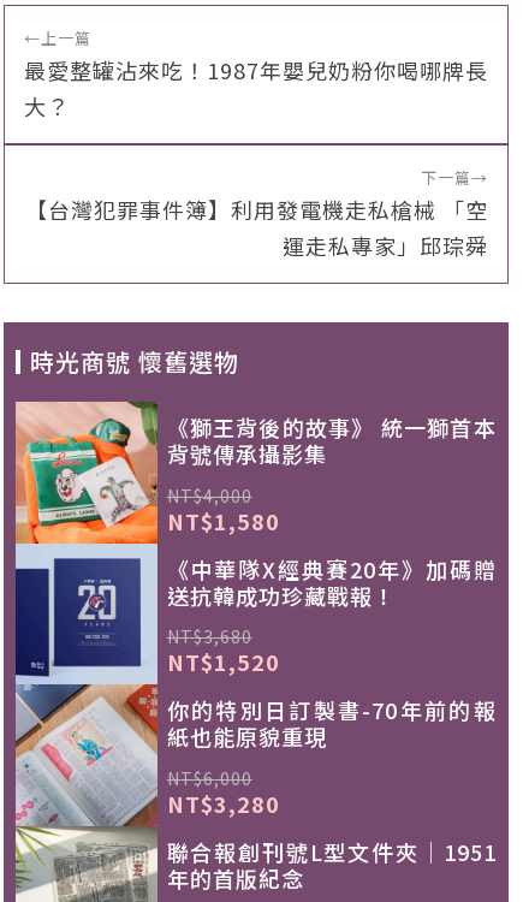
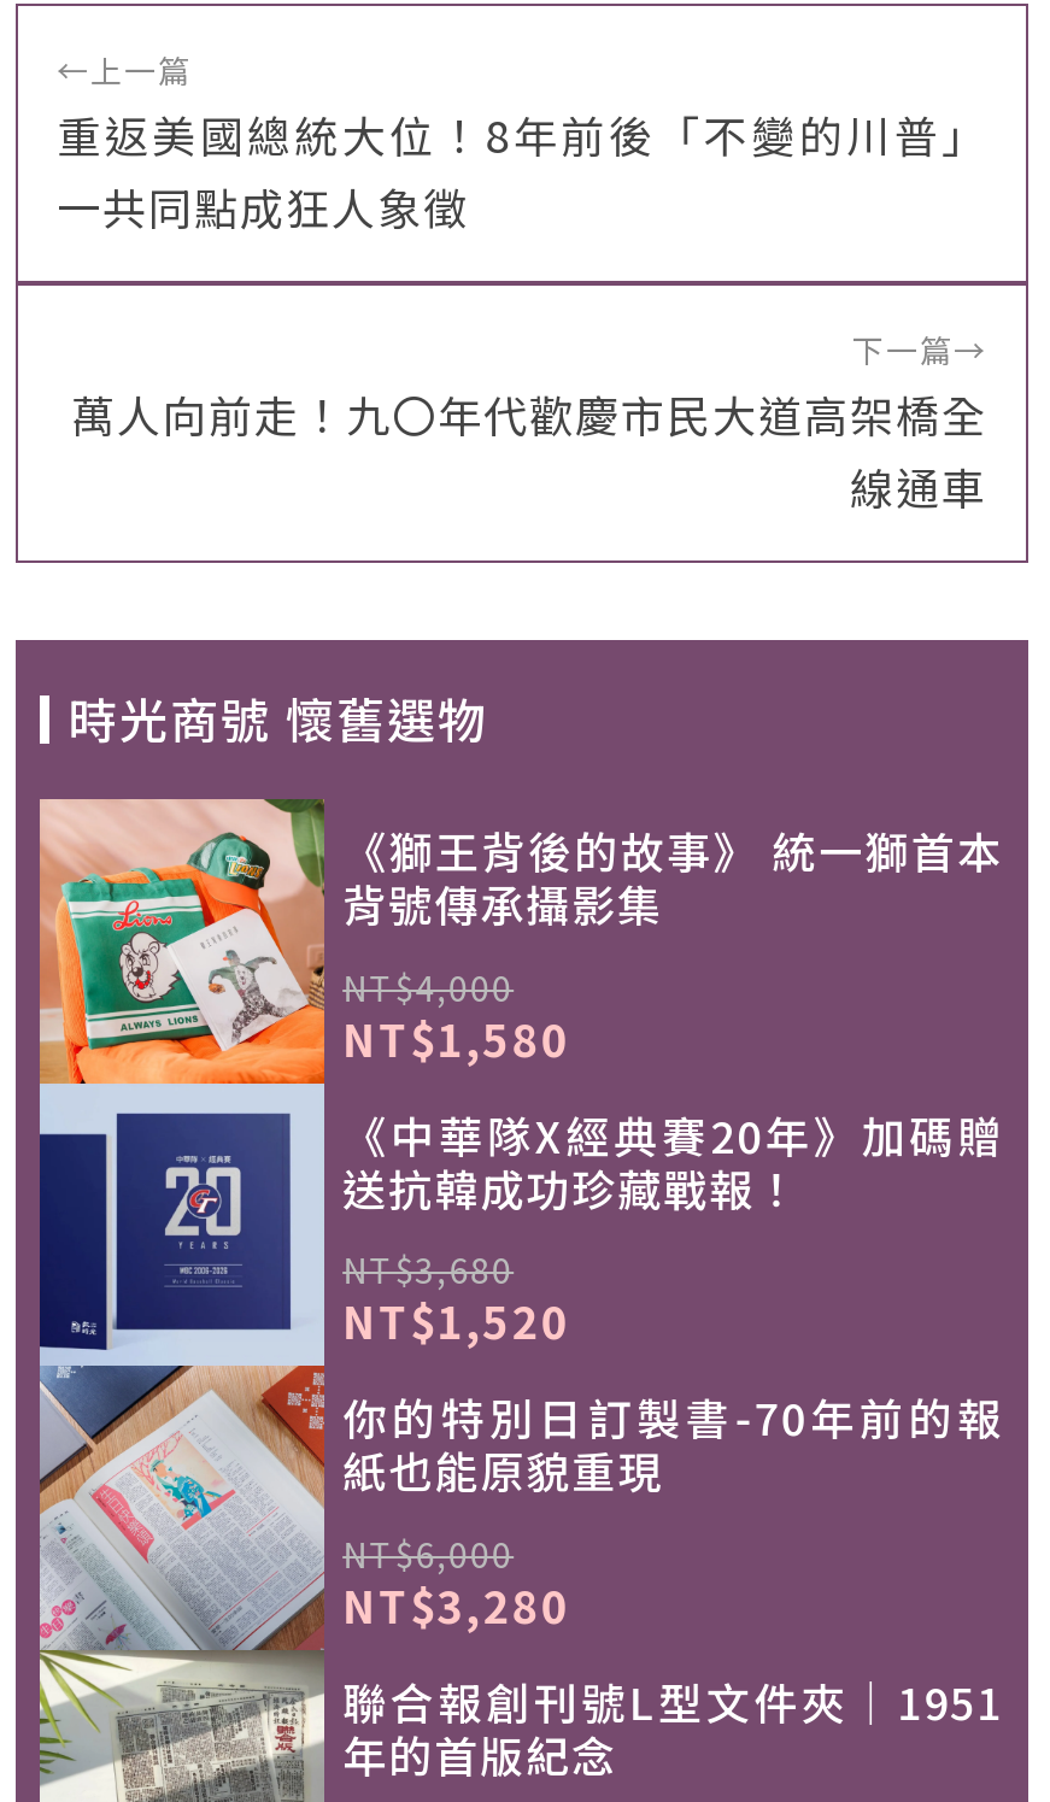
- 最愛整罐沾來吃！1987年嬰兒奶粉你喝哪牌長
- 大？
+ 重返美國總統大位！8年前後「不變的川普」
+ 一共同點成狂人象徵

- 【台灣犯罪事件簿】利用發電機走私槍械 「空
- 運走私專家」邱琮舜
+ 萬人向前走！九〇年代歡慶市民大道高架橋全
+ 線通車
